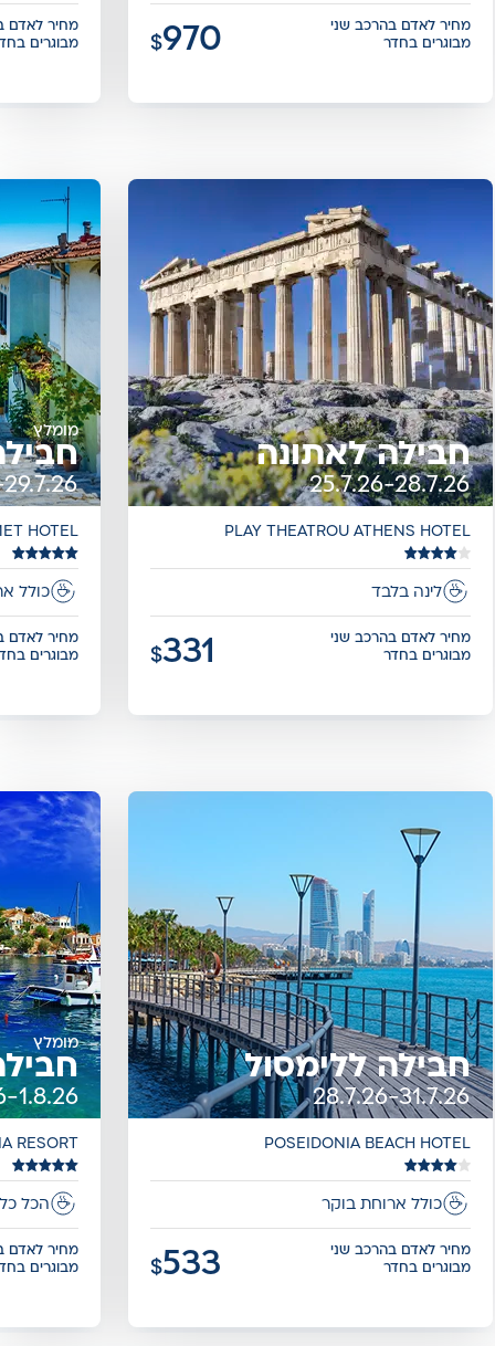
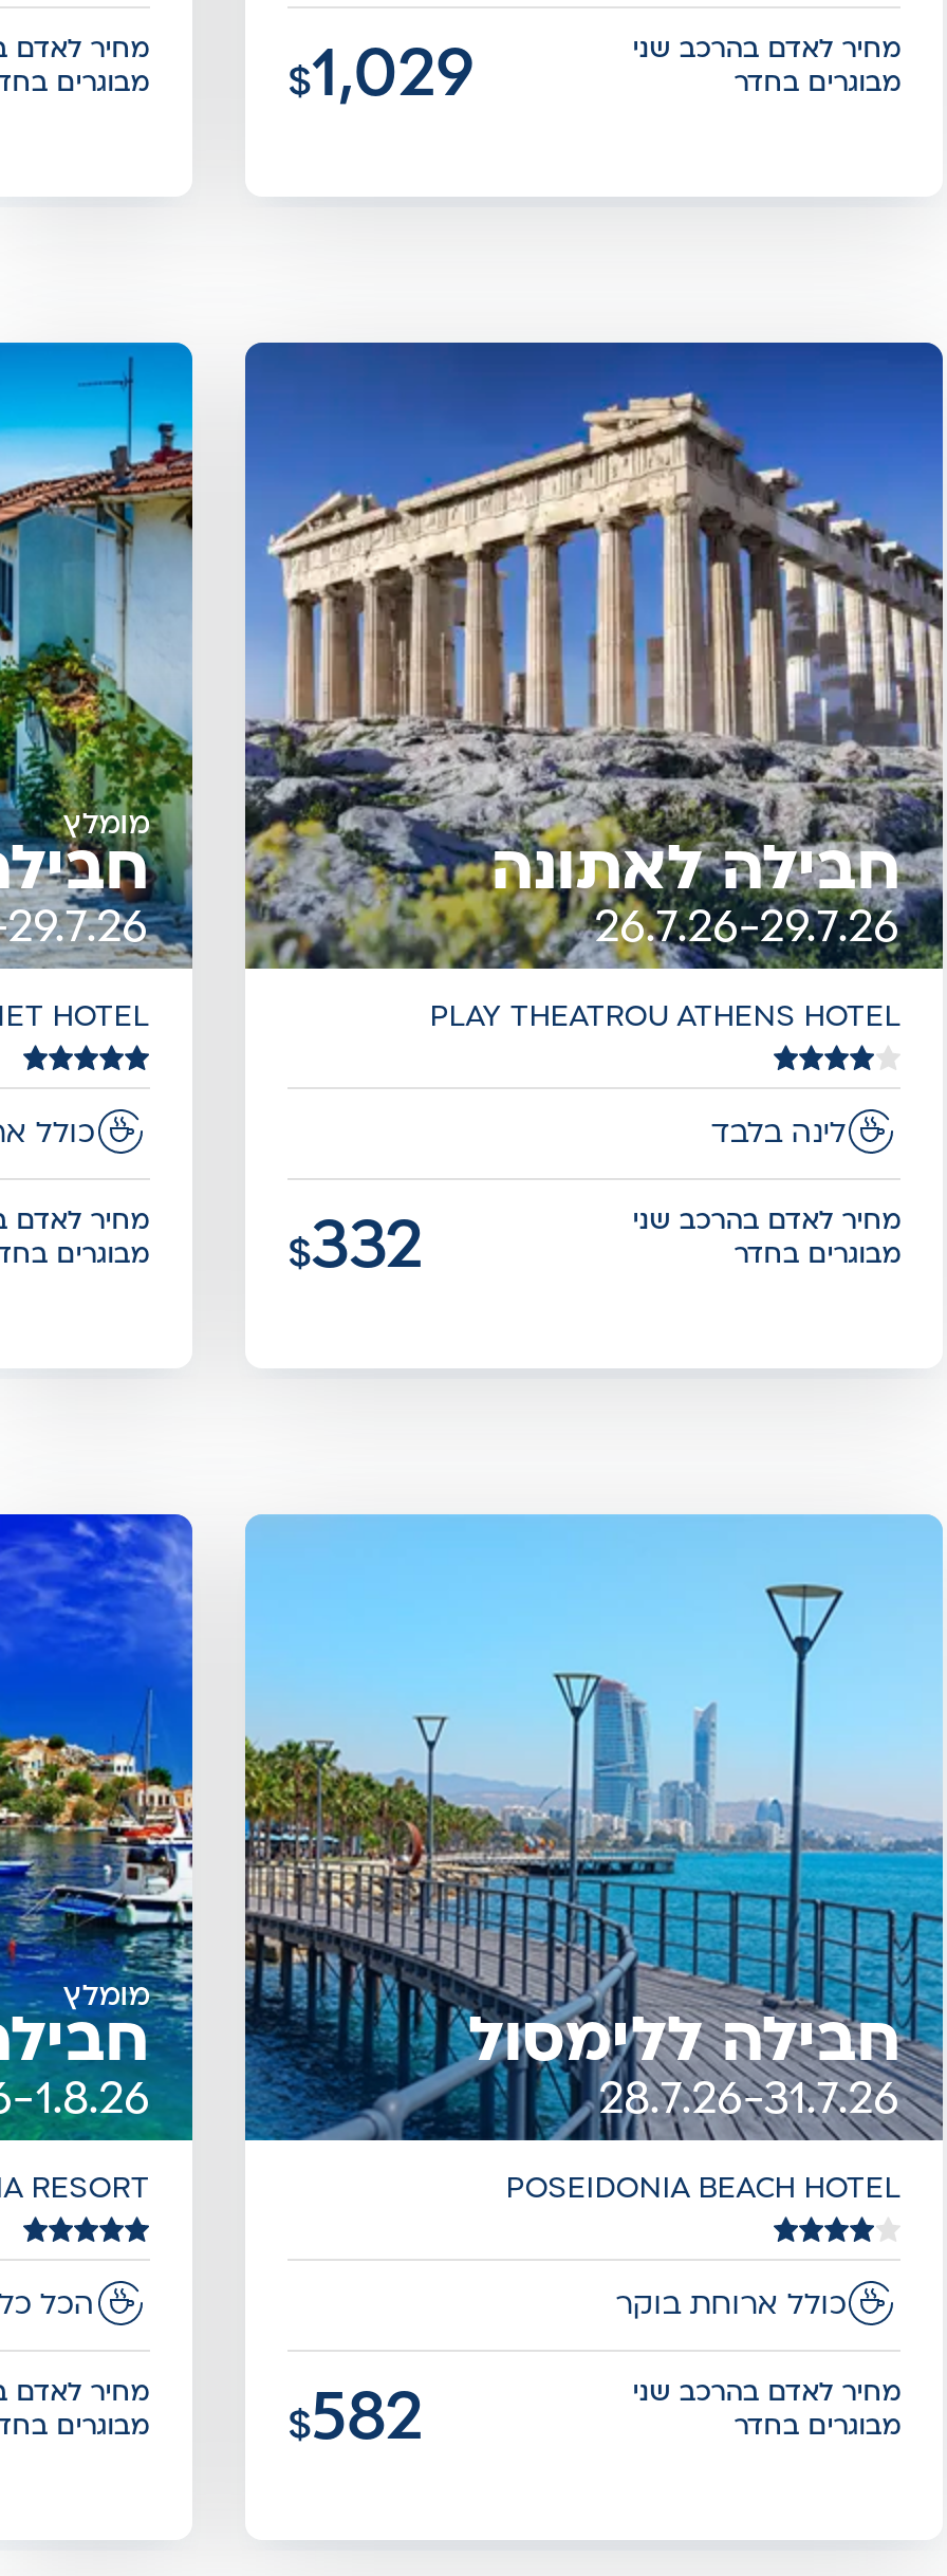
- 970
+ 1,029

- 25.7.26-28.7.26
+ 26.7.26-29.7.26

- 331
+ 332

- 533
+ 582
